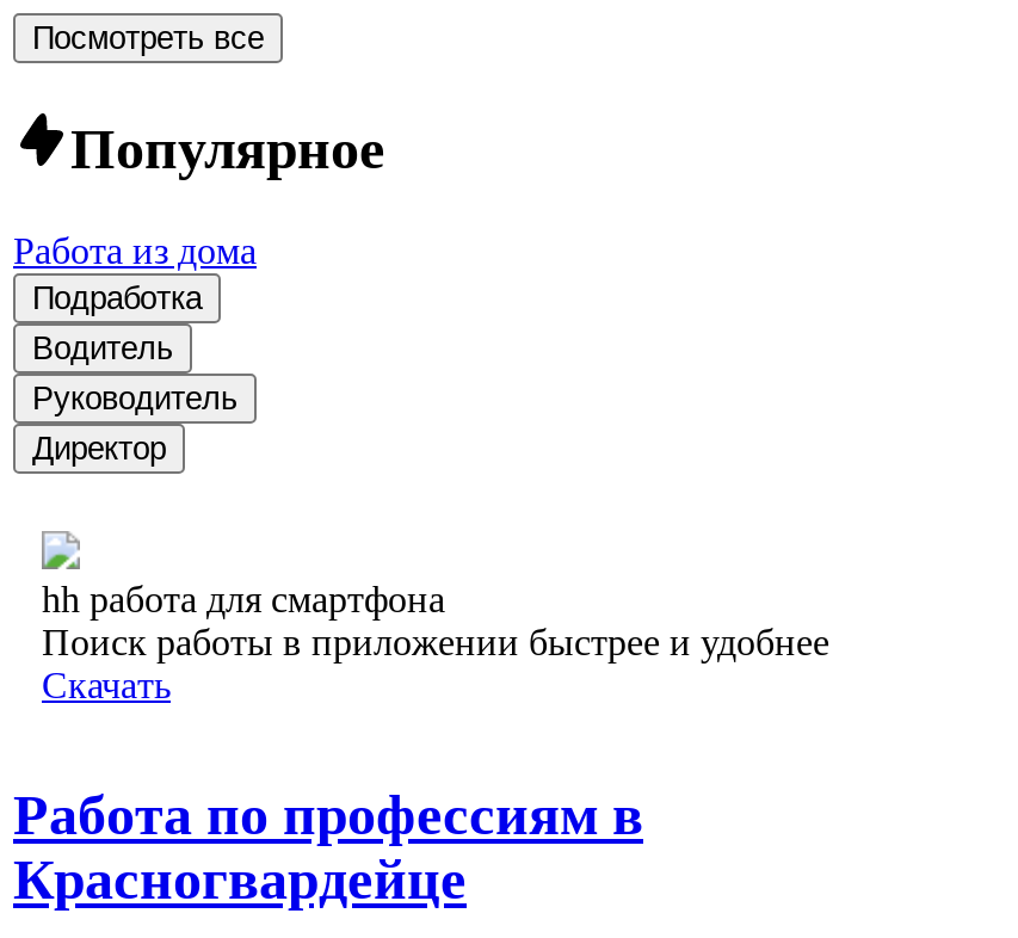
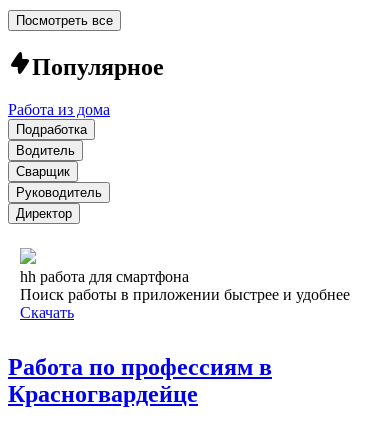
+ Сварщик
